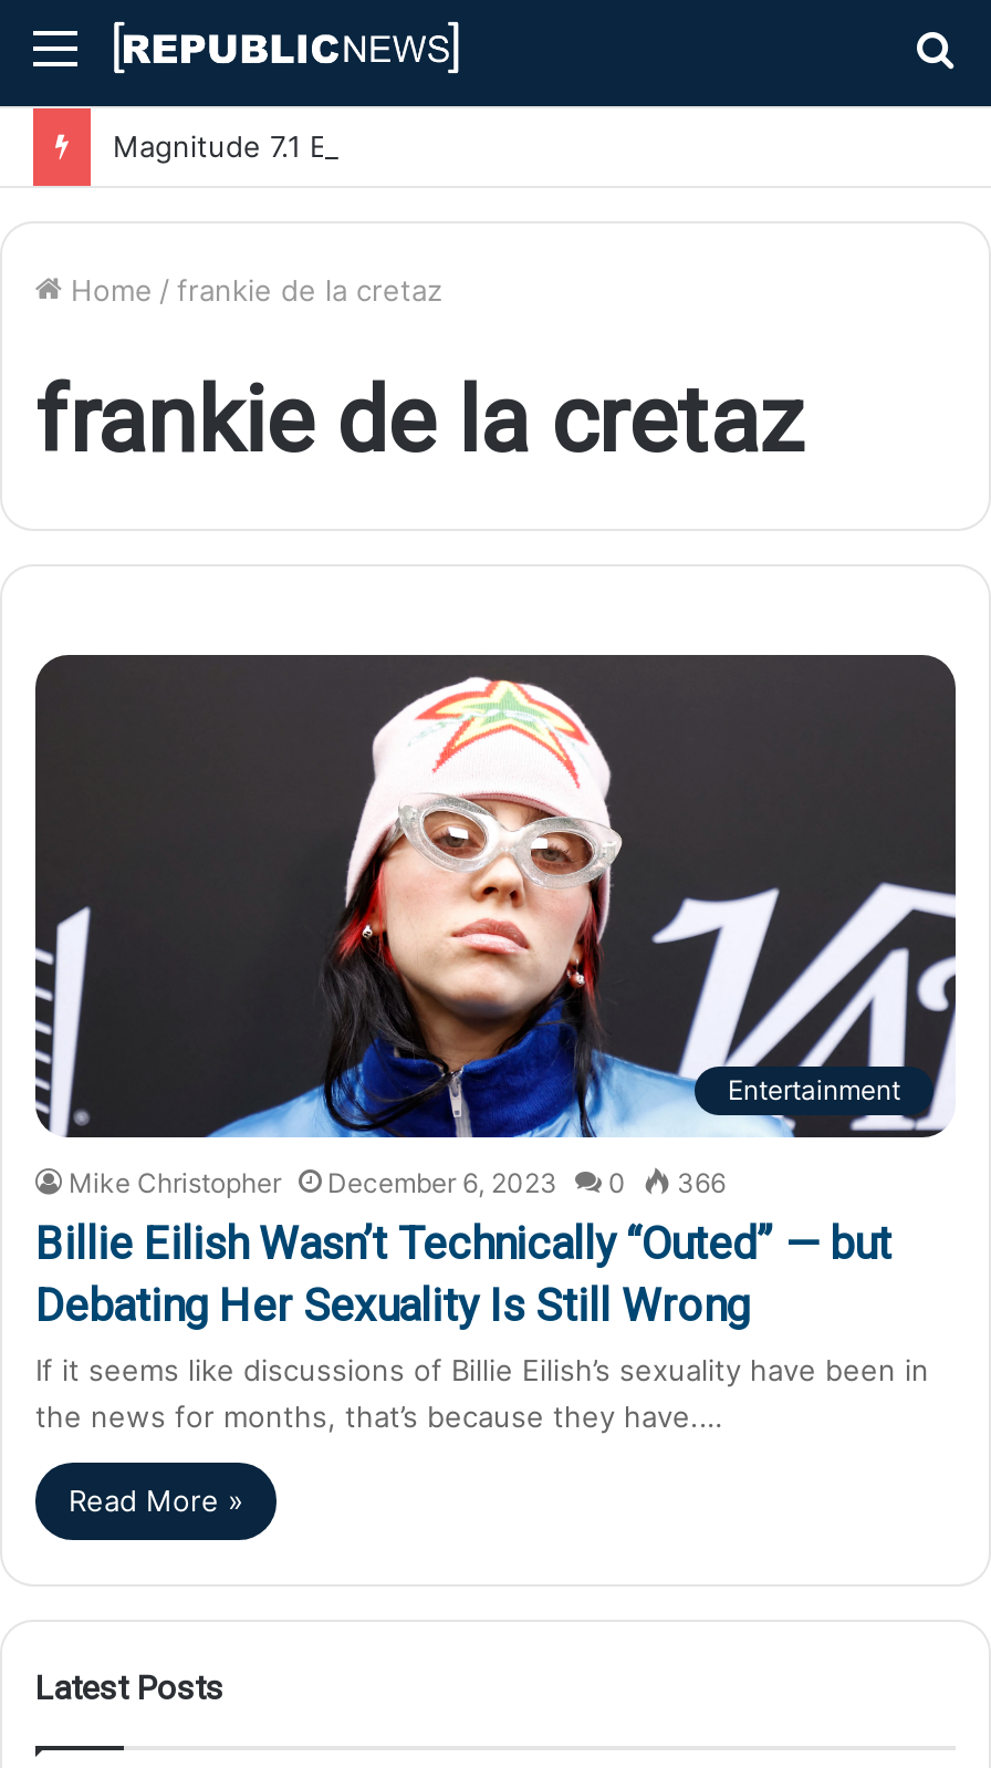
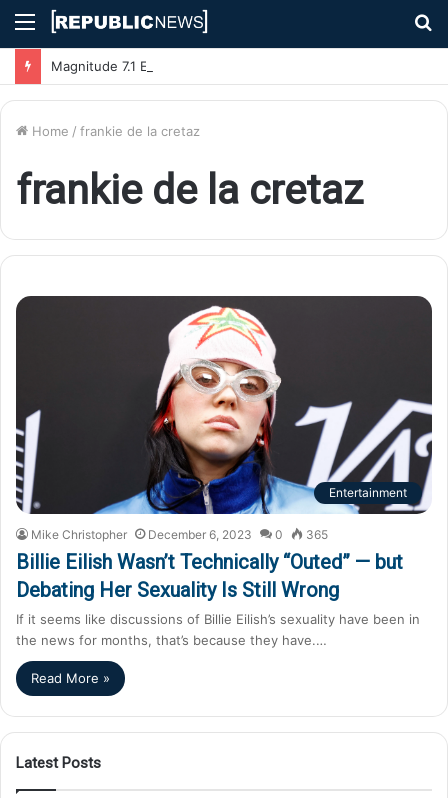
- Mike Christopher December 6, 2023 0 366
+ Mike Christopher December 6, 2023 0 365
